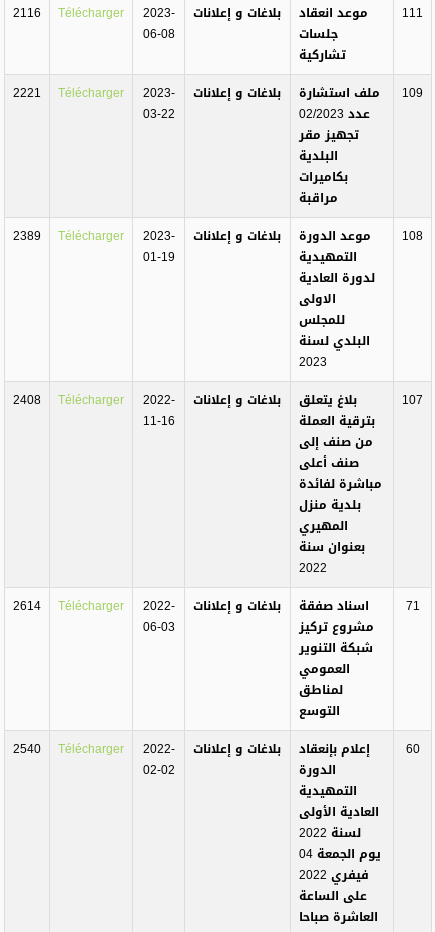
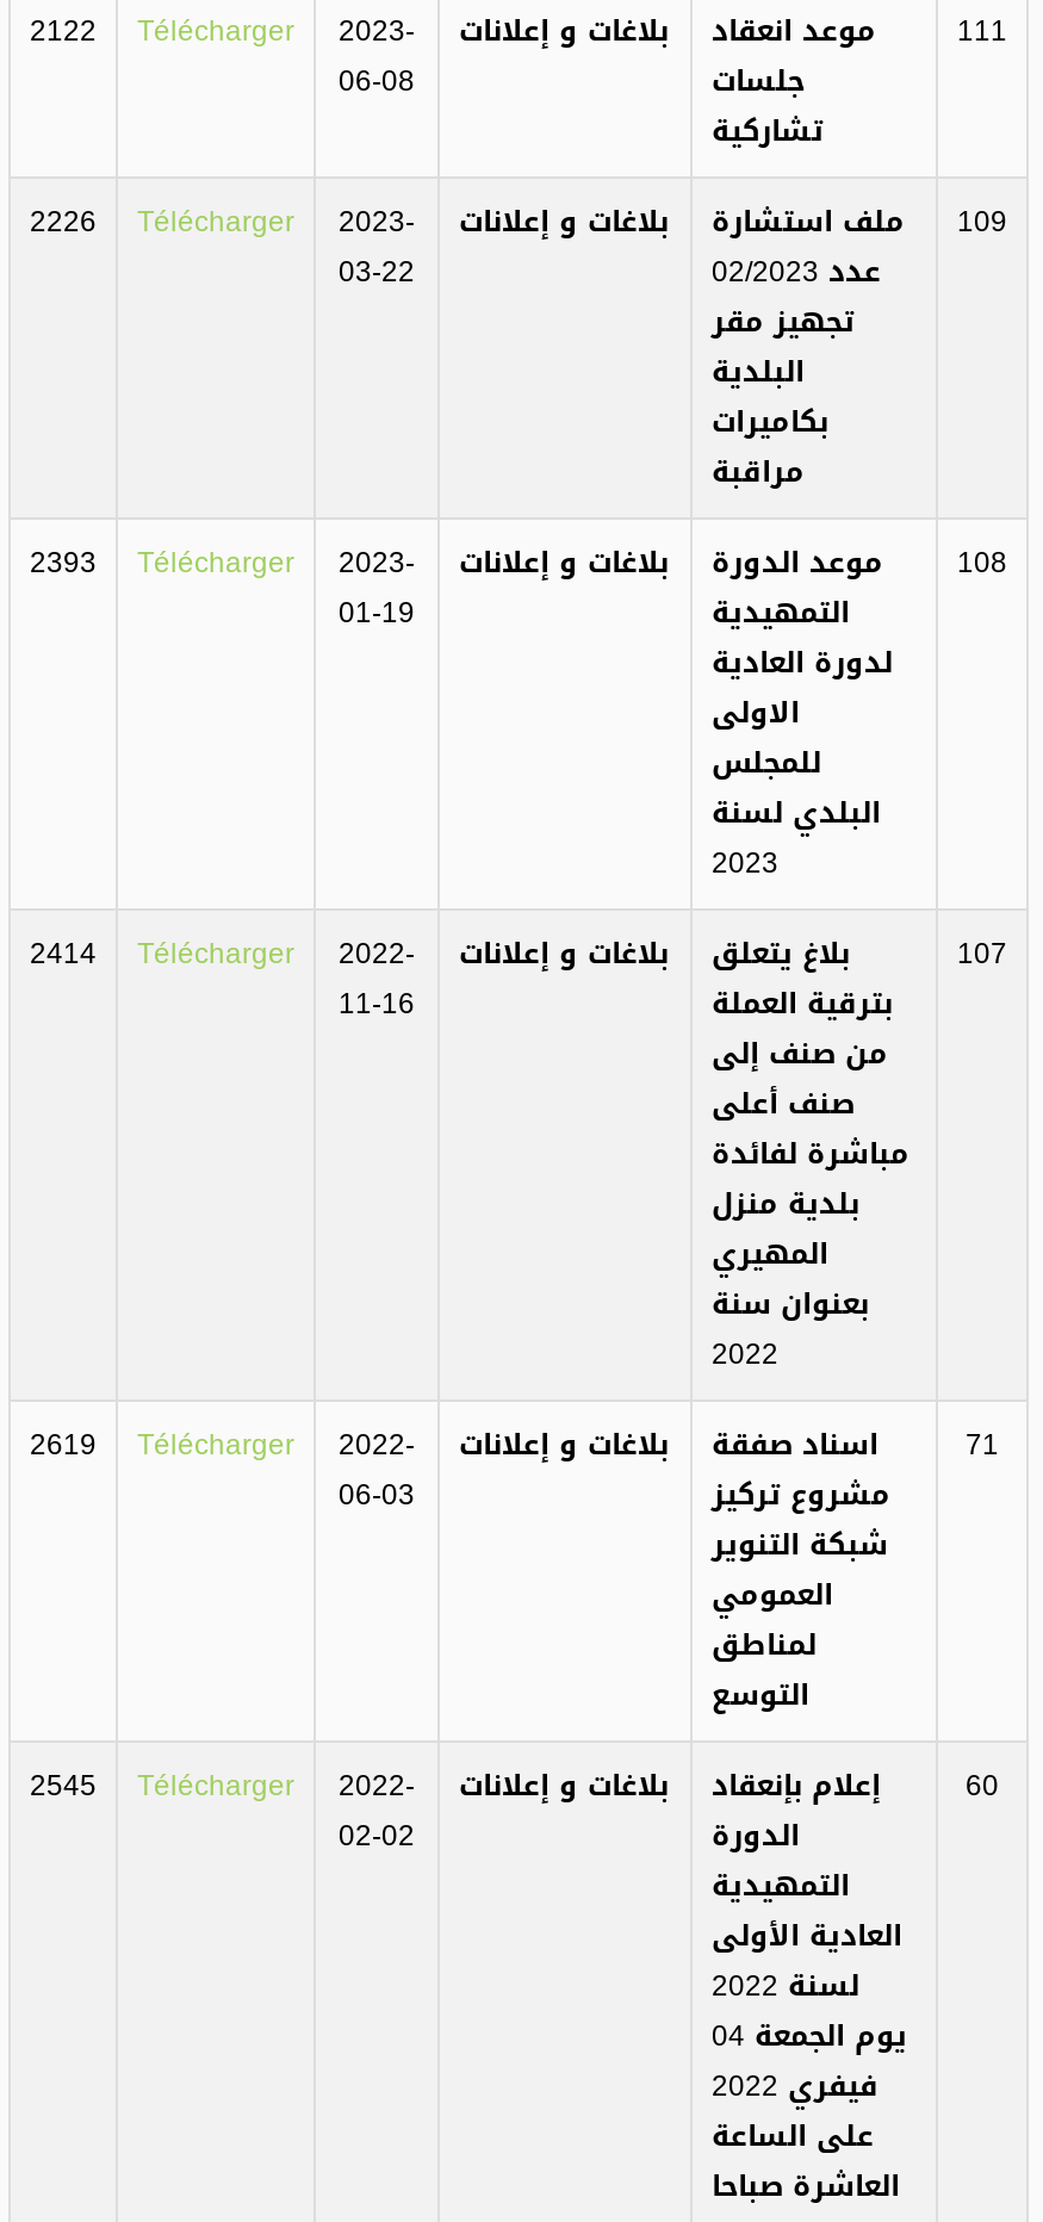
- 111 موعد انعقاد بلاغات و إعلانات 2023- Télécharger 2116
+ 111 موعد انعقاد بلاغات و إعلانات 2023- Télécharger 2122

- 109 ملف استشارة بلاغات و إعلانات 2023- Télécharger 2221
+ 109 ملف استشارة بلاغات و إعلانات 2023- Télécharger 2226

- 108 موعد الدورة بلاغات و إعلانات 2023- Télécharger 2389
+ 108 موعد الدورة بلاغات و إعلانات 2023- Télécharger 2393

- بلاغ يتعلق بلاغات و إعلانات 2022- Télécharger 2408
+ بلاغ يتعلق بلاغات و إعلانات 2022- Télécharger 2414

- 71 اسناد صفقة بلاغات و إعلانات 2022- Télécharger 2614
+ 71 اسناد صفقة بلاغات و إعلانات 2022- Télécharger 2619

- 60 إعلام بإنعقاد بلاغات و إعلانات 2022- Télécharger 2540
+ 60 إعلام بإنعقاد بلاغات و إعلانات 2022- Télécharger 2545
